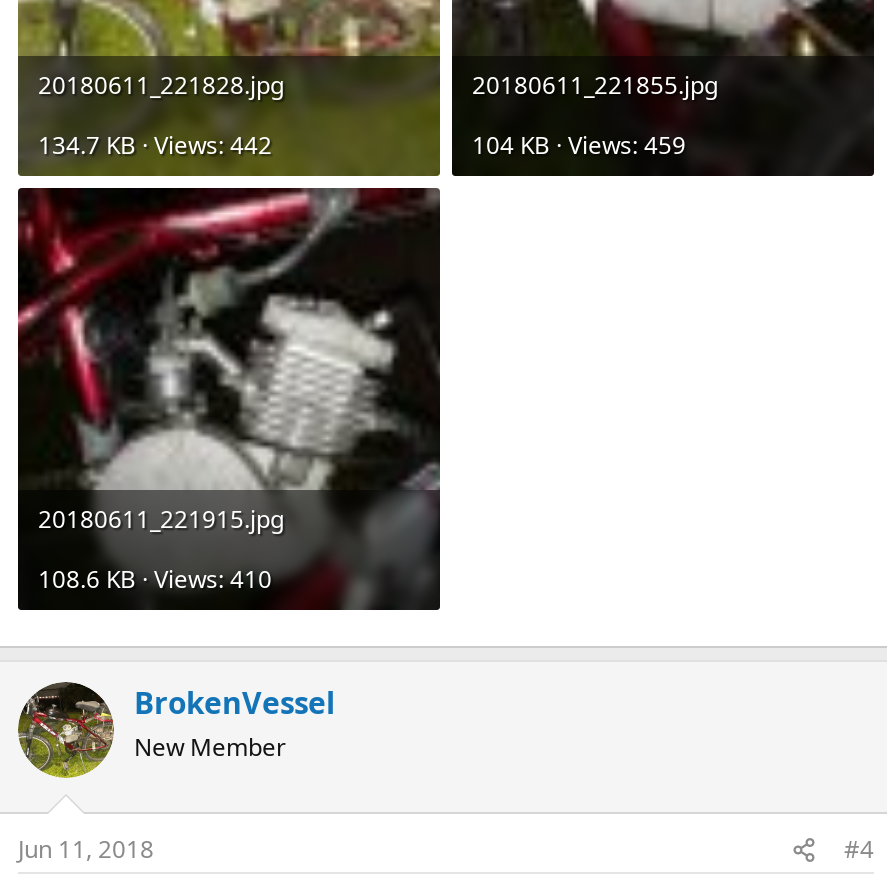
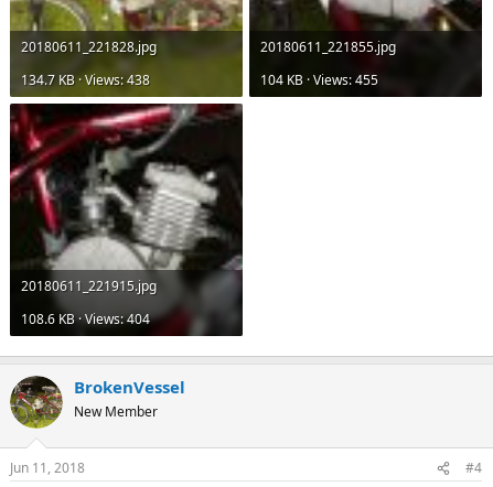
- 134.7 KB · Views: 442
+ 134.7 KB · Views: 438

- 104 KB · Views: 459
+ 104 KB · Views: 455

- 108.6 KB · Views: 410
+ 108.6 KB · Views: 404
